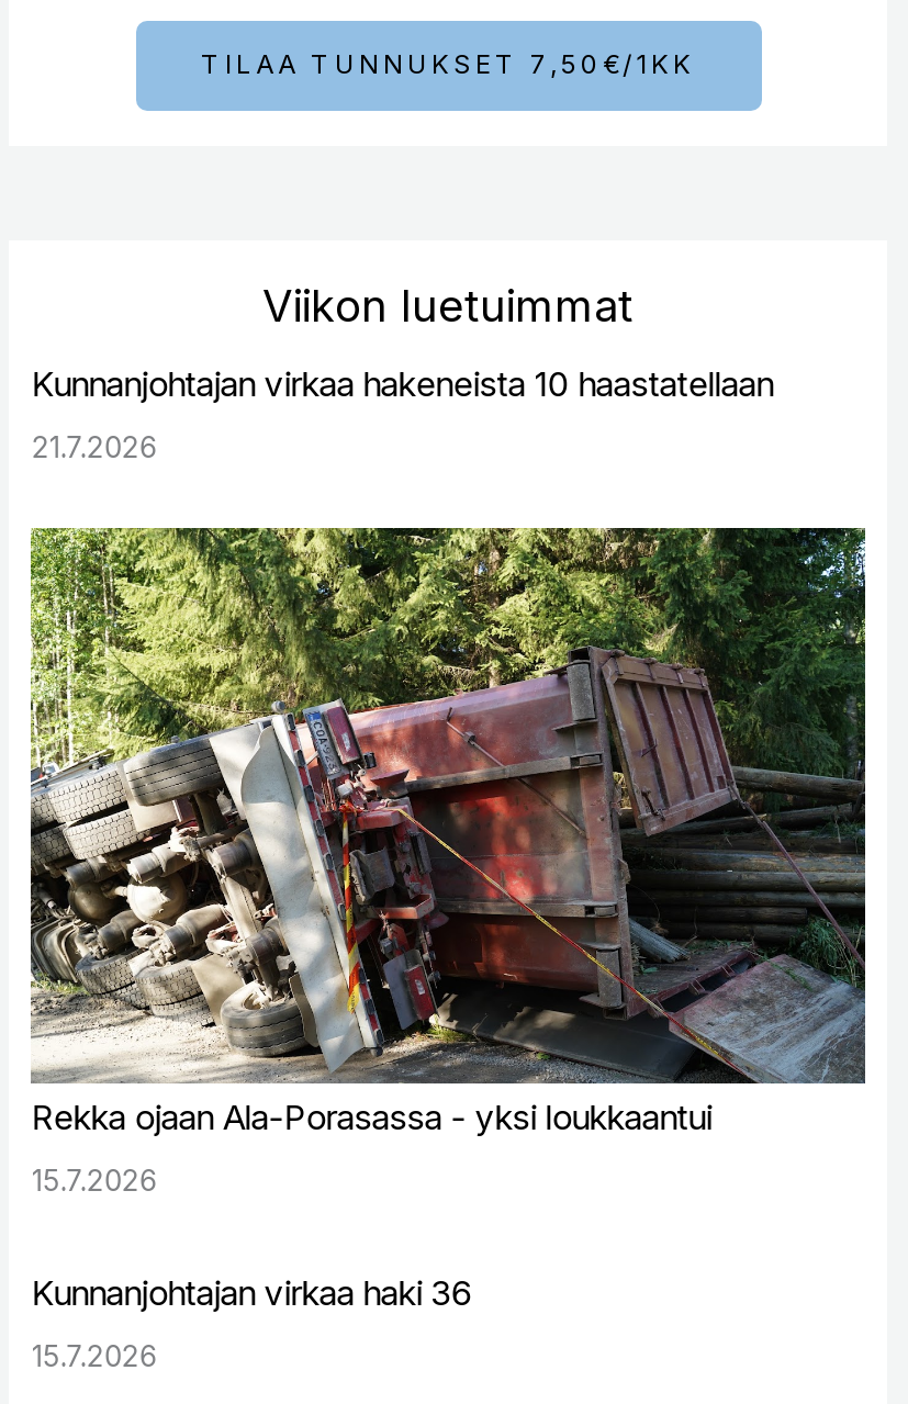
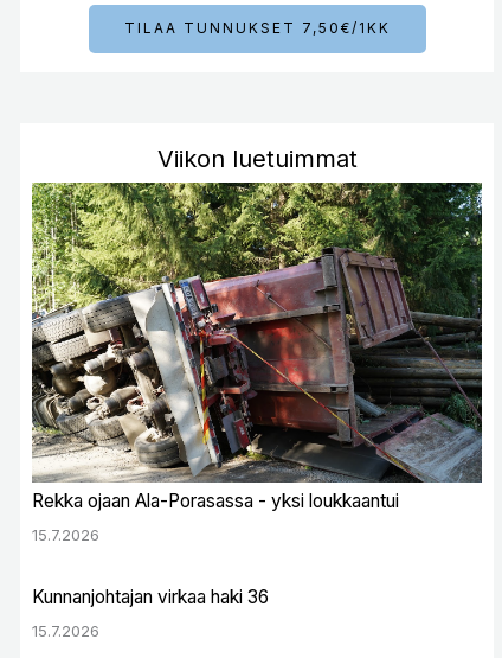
- Kunnanjohtajan virkaa hakeneista 10 haastatellaan
- 21.7.2026
